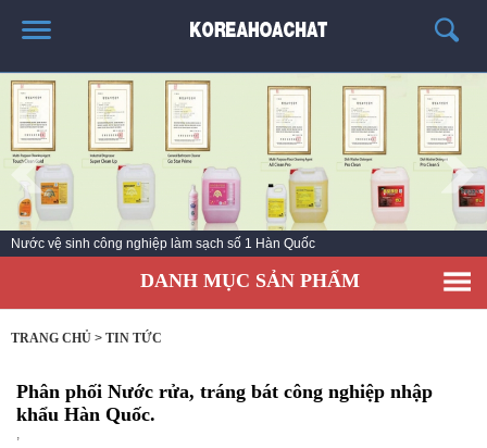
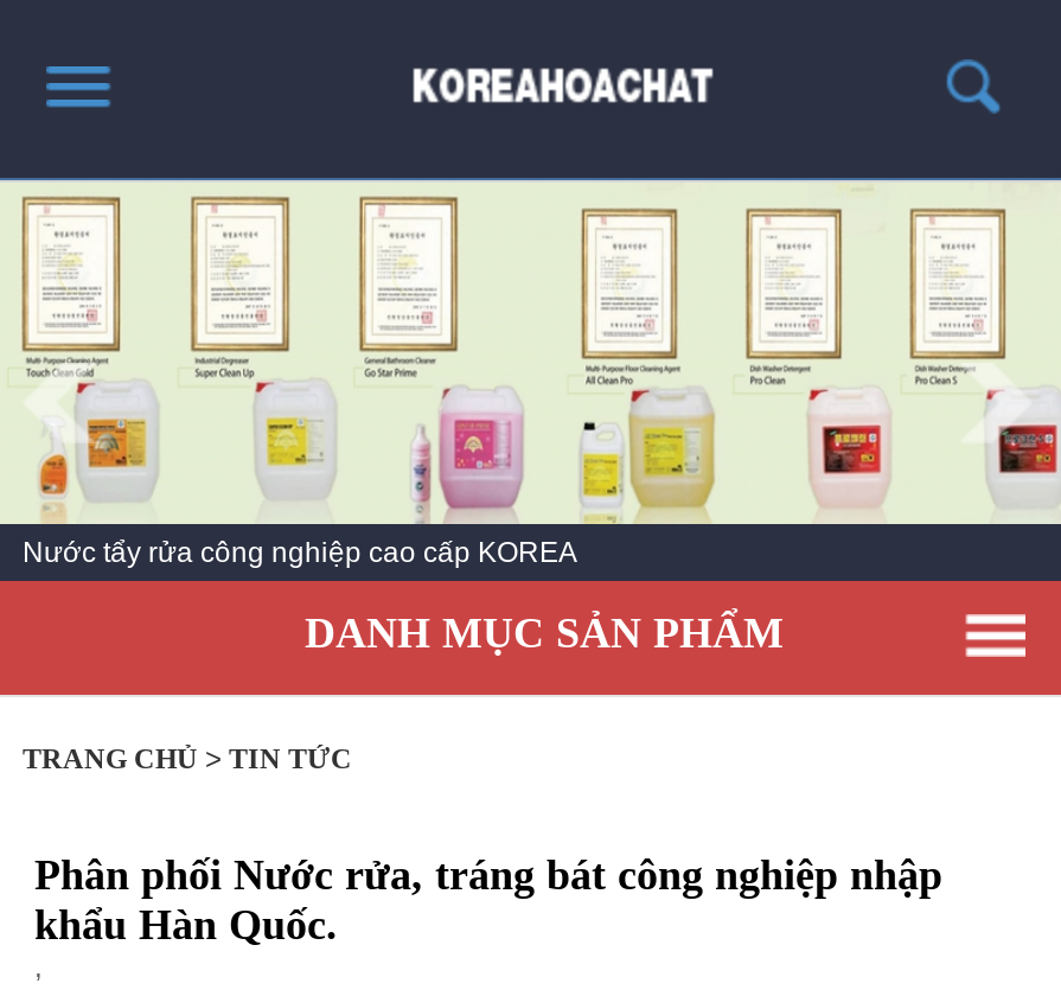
- Nước vệ sinh công nghiệp làm sạch số 1 Hàn Quốc
+ Nước tẩy rửa công nghiệp cao cấp KOREA
